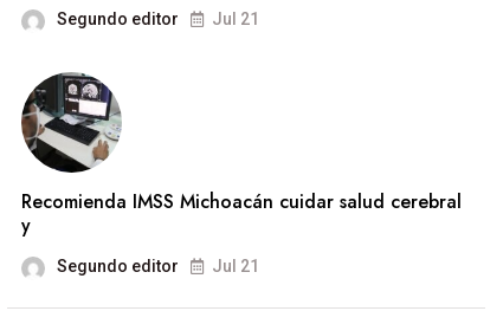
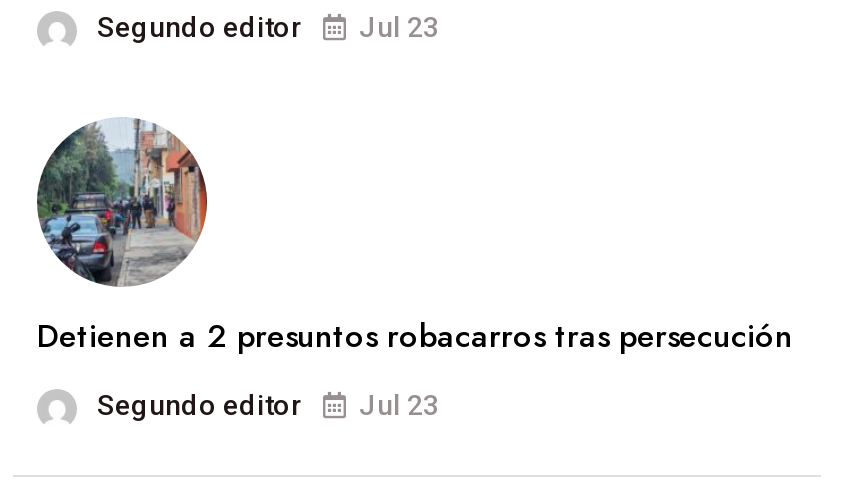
- Segundo editor Jul 21
+ Segundo editor Jul 23

- [image]
- Recomienda IMSS Michoacán cuidar salud cerebral
- y
+ [image]
+ Detienen a 2 presuntos robacarros tras persecución

- Segundo editor Jul 21
+ Segundo editor Jul 23
